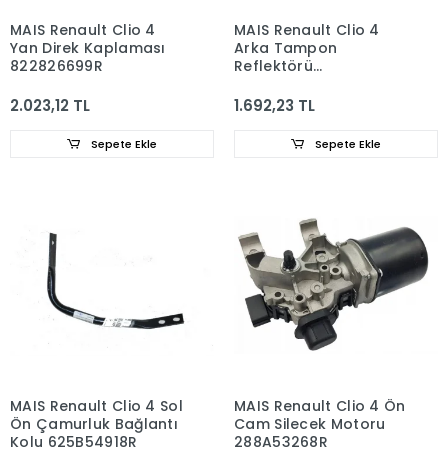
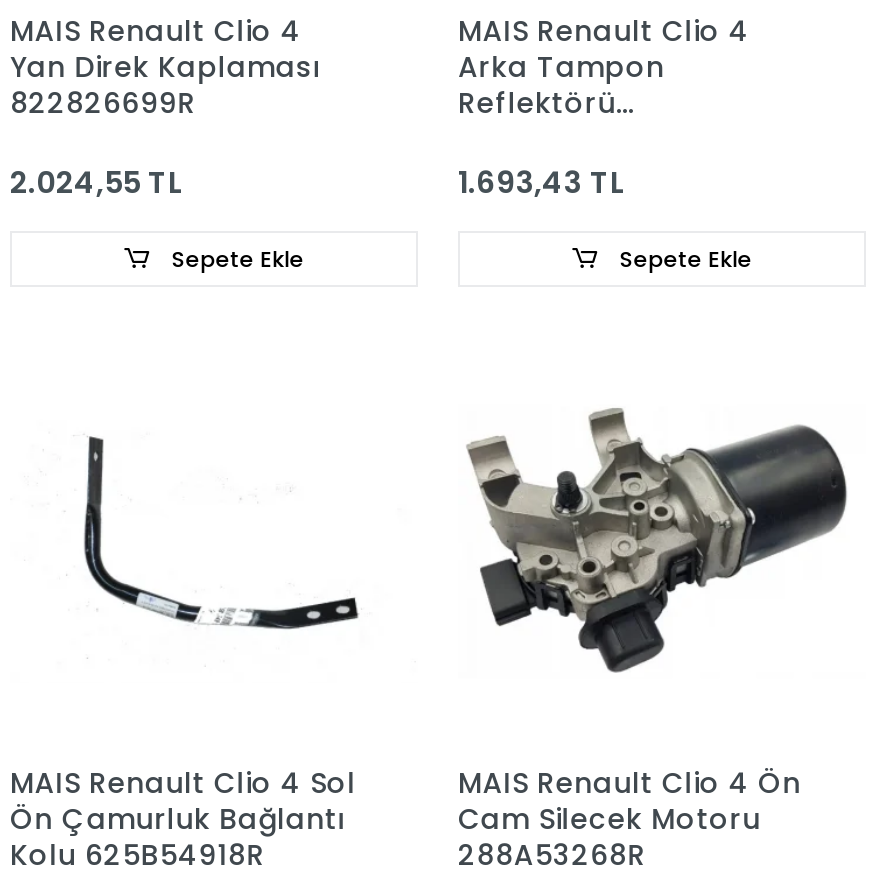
- 2.023,12 TL
+ 2.024,55 TL

- 1.692,23 TL
+ 1.693,43 TL
